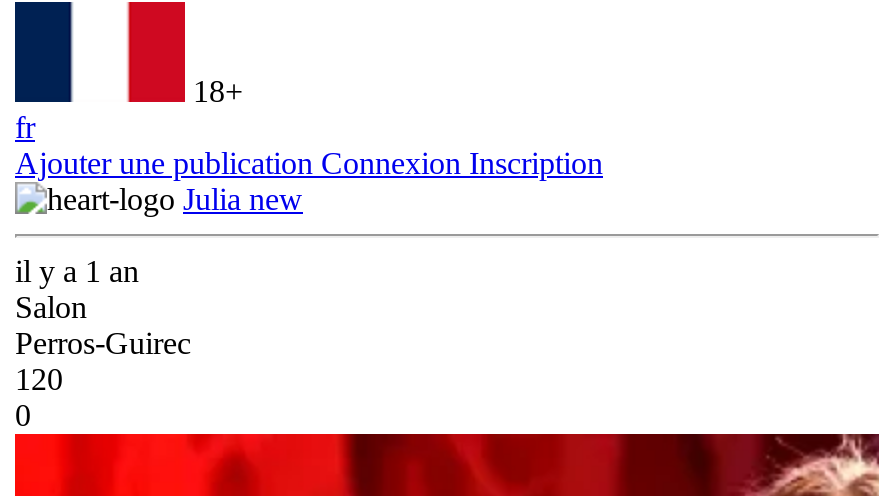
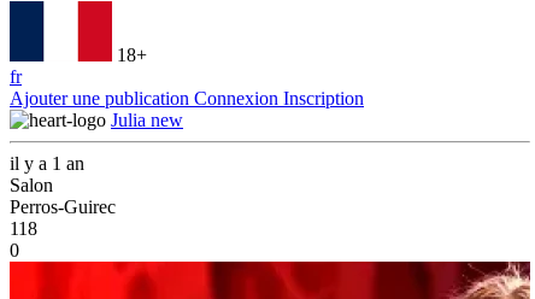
- 120
+ 118
